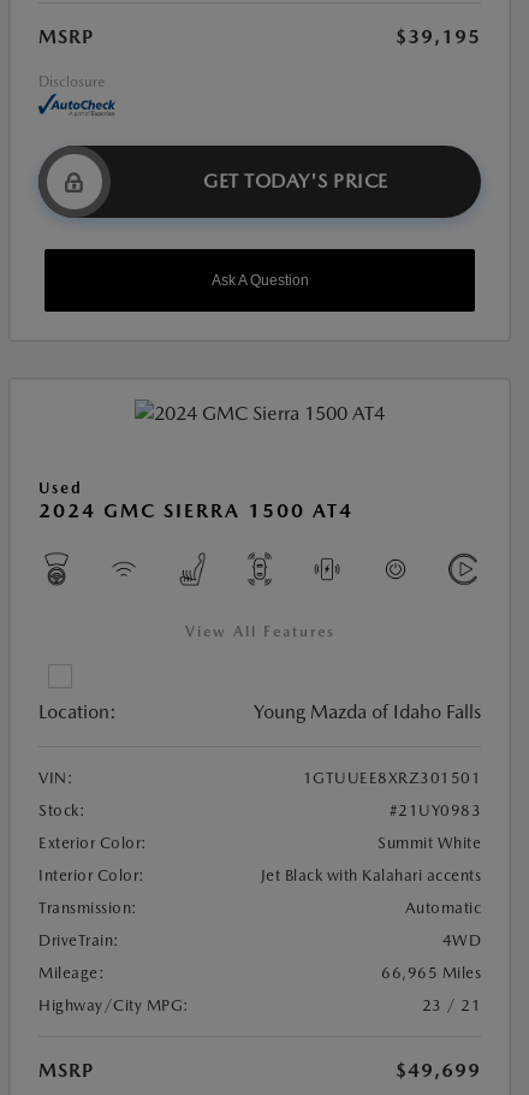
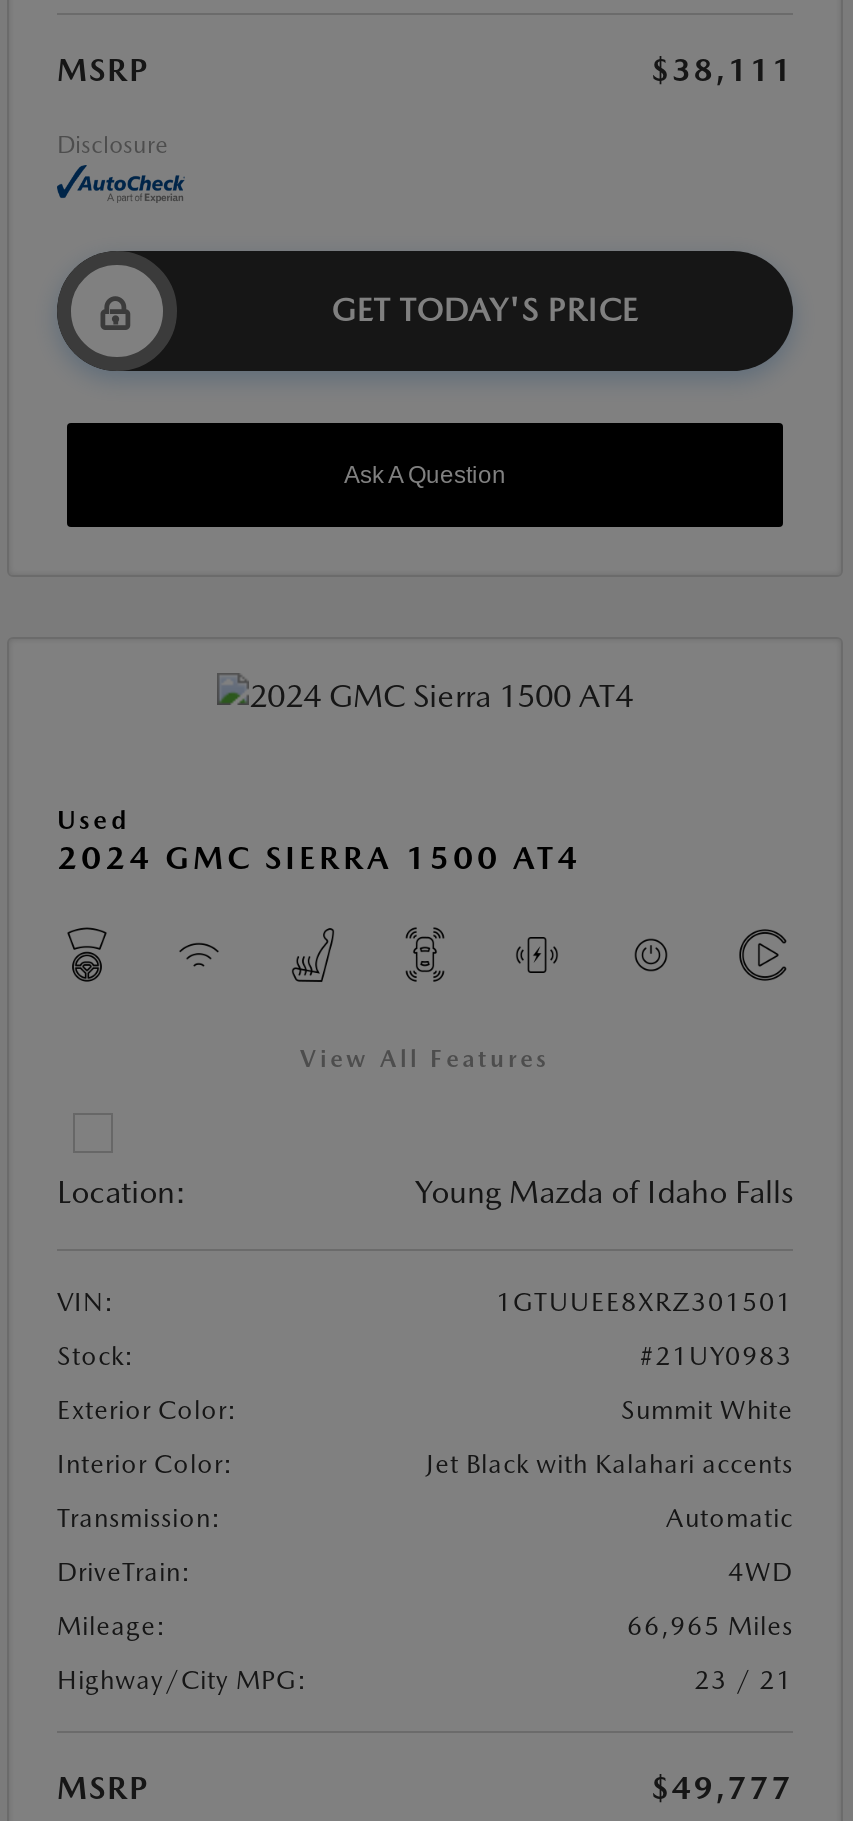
- $39,195
+ $38,111

- $49,699
+ $49,777
